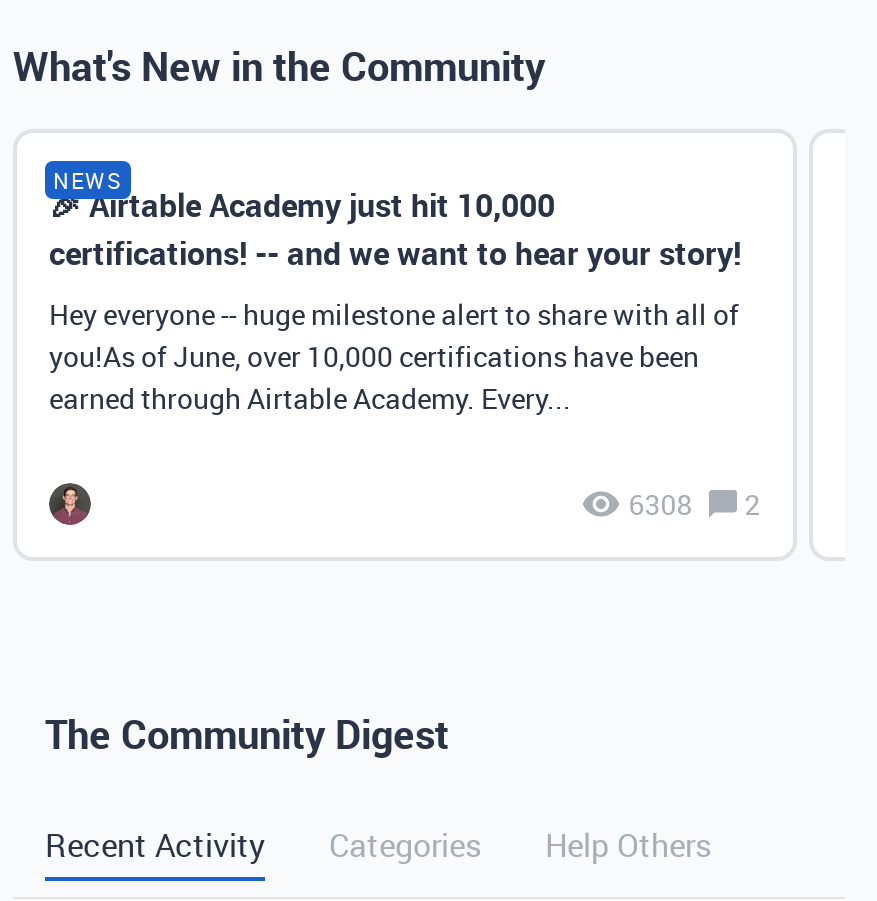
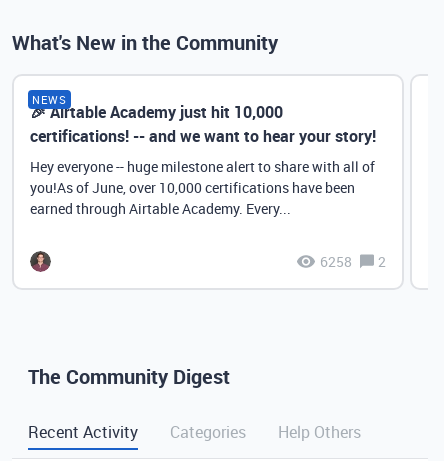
- 6308 2
+ 6258 2
